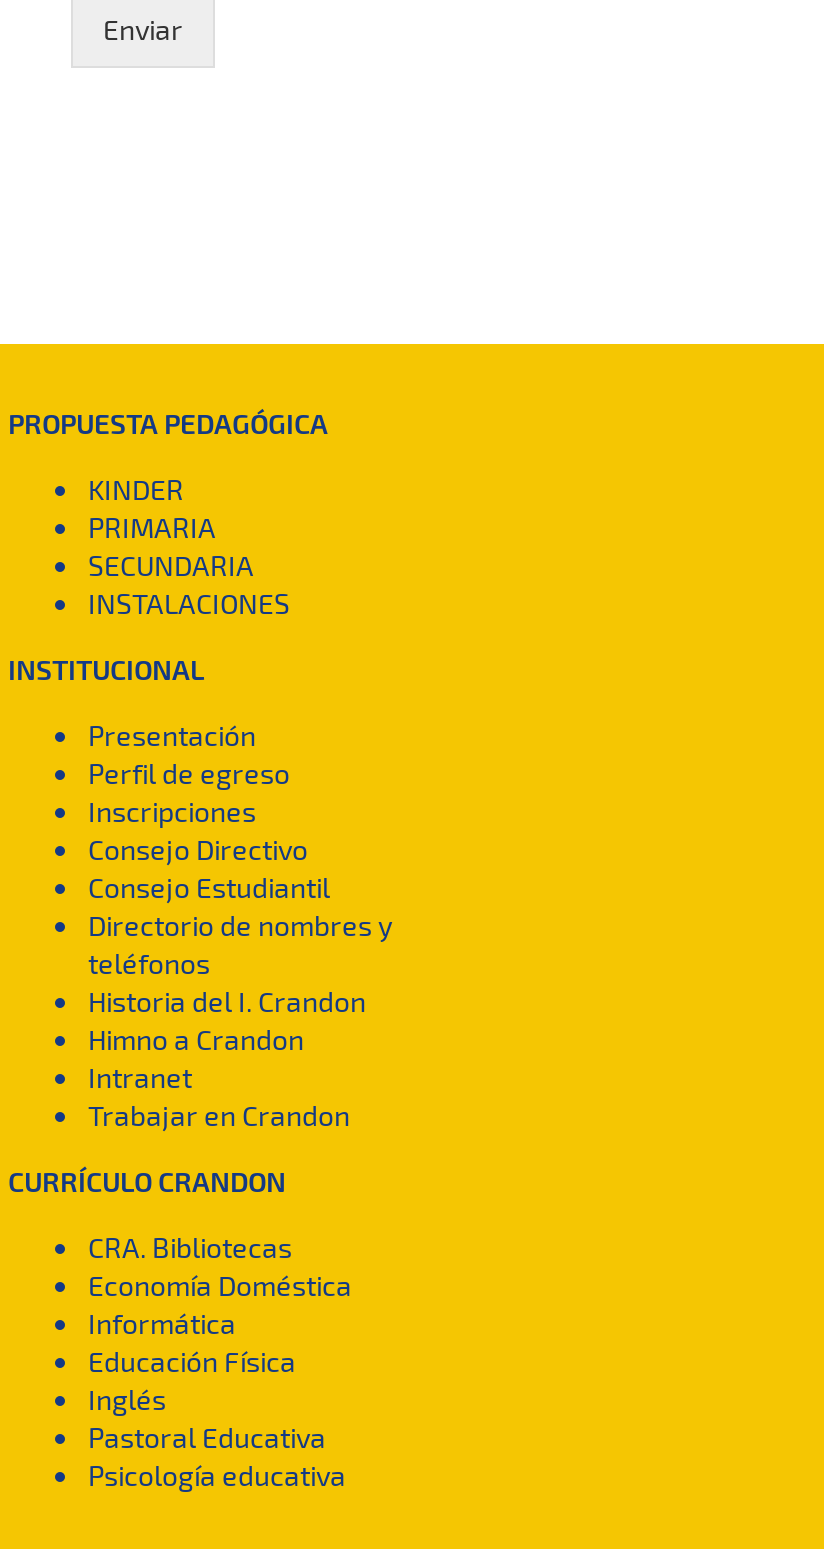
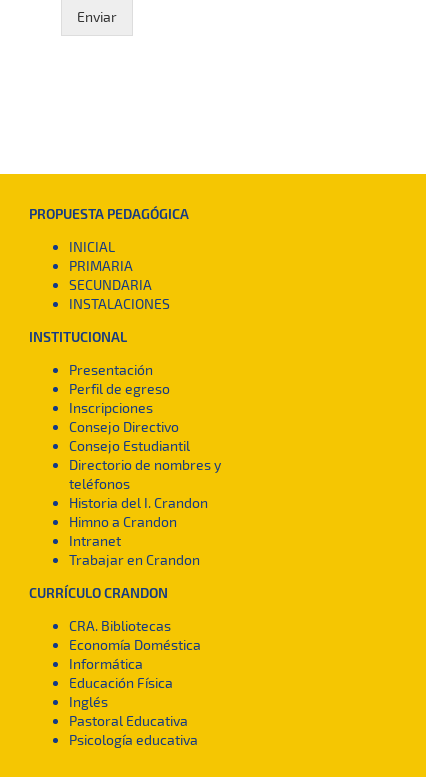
- KINDER
+ INICIAL
